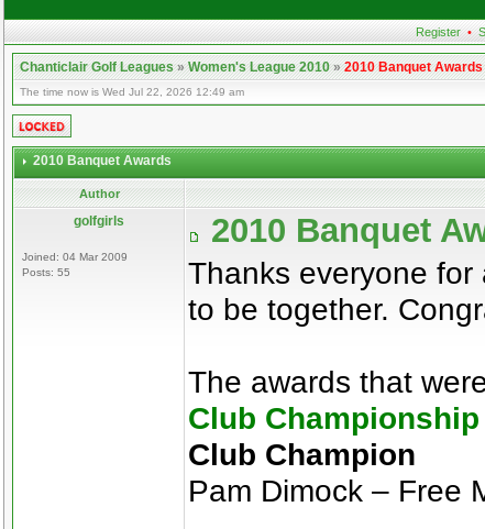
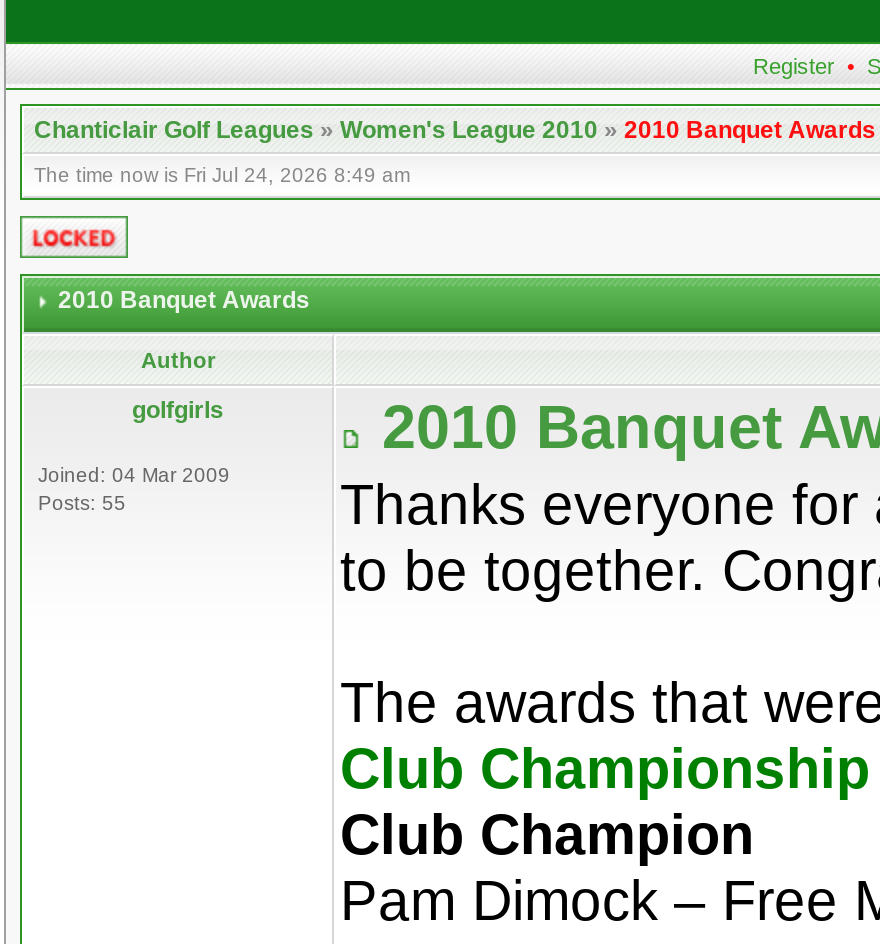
- The time now is Wed Jul 22, 2026 12:49 am
+ The time now is Fri Jul 24, 2026 8:49 am
